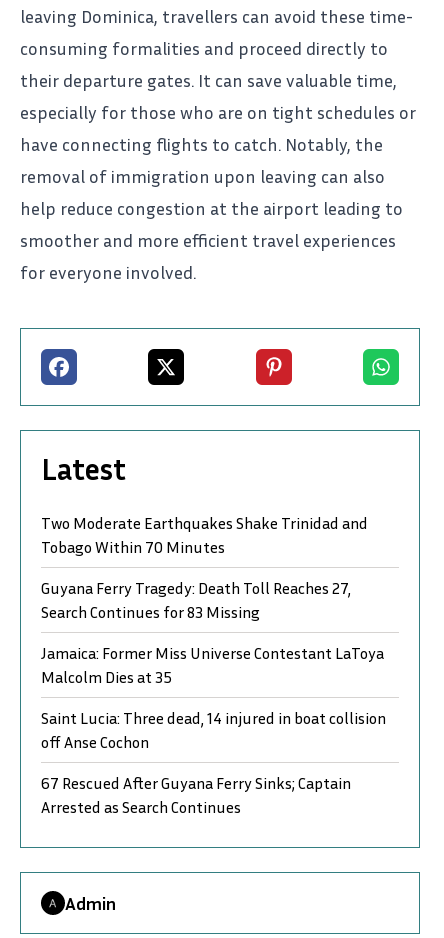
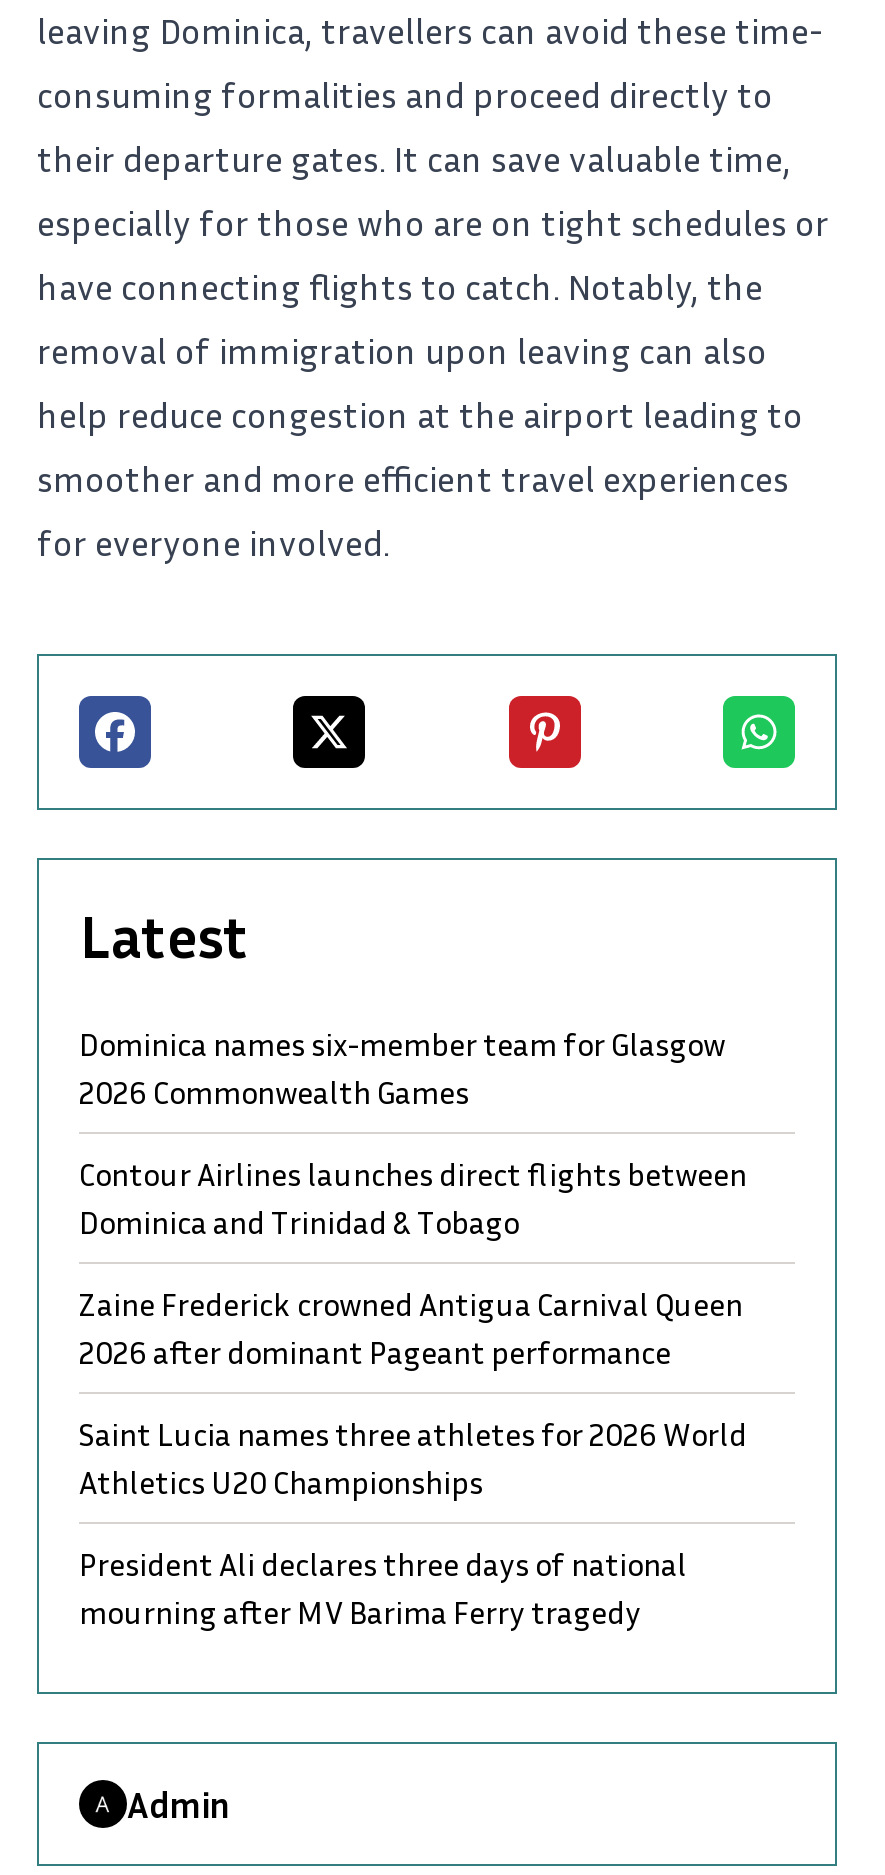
- Two Moderate Earthquakes Shake Trinidad and
- Tobago Within 70 Minutes
+ Dominica names six-member team for Glasgow
+ 2026 Commonwealth Games

- Guyana Ferry Tragedy: Death Toll Reaches 27,
- Search Continues for 83 Missing
+ Contour Airlines launches direct flights between
+ Dominica and Trinidad & Tobago

- Jamaica: Former Miss Universe Contestant LaToya
- Malcolm Dies at 35
+ Zaine Frederick crowned Antigua Carnival Queen
+ 2026 after dominant Pageant performance

- Saint Lucia: Three dead, 14 injured in boat collision
- off Anse Cochon
+ Saint Lucia names three athletes for 2026 World
+ Athletics U20 Championships

- 67 Rescued After Guyana Ferry Sinks; Captain
- Arrested as Search Continues
+ President Ali declares three days of national
+ mourning after MV Barima Ferry tragedy
